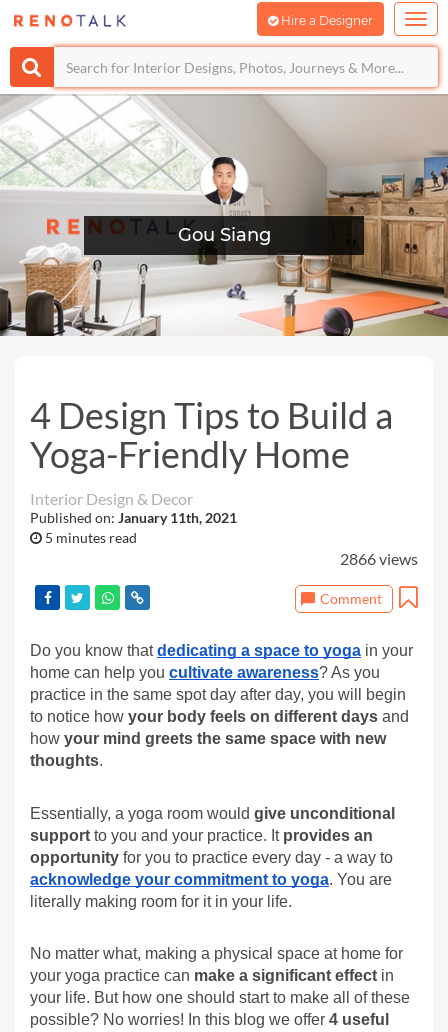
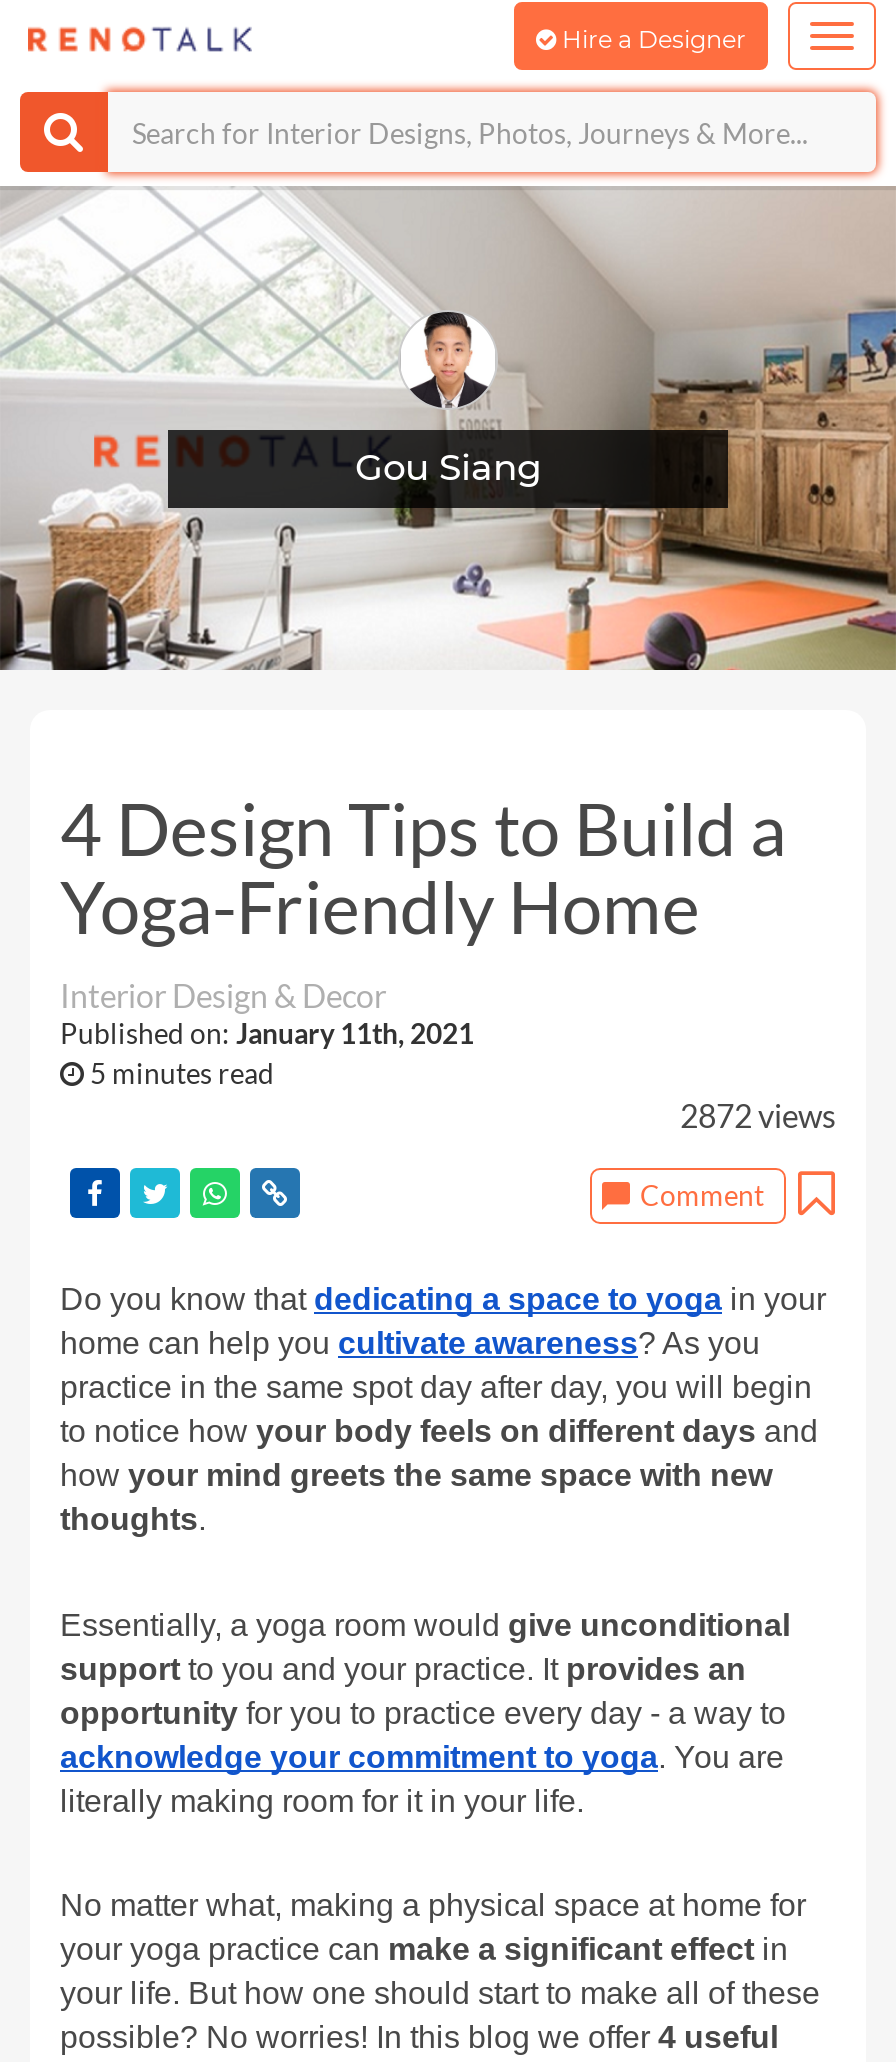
- 2866 views
+ 2872 views
